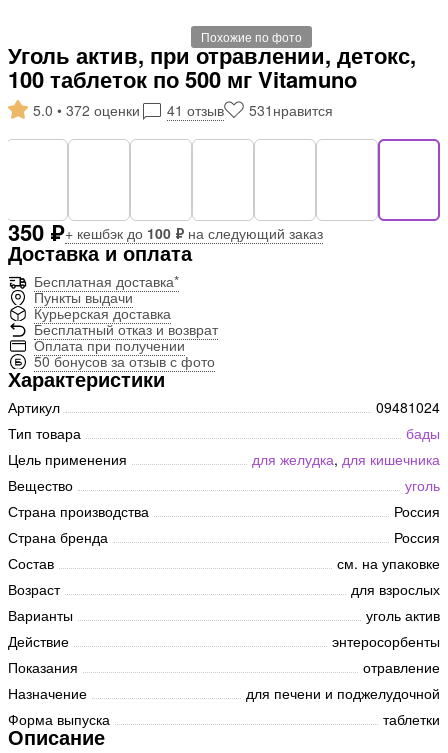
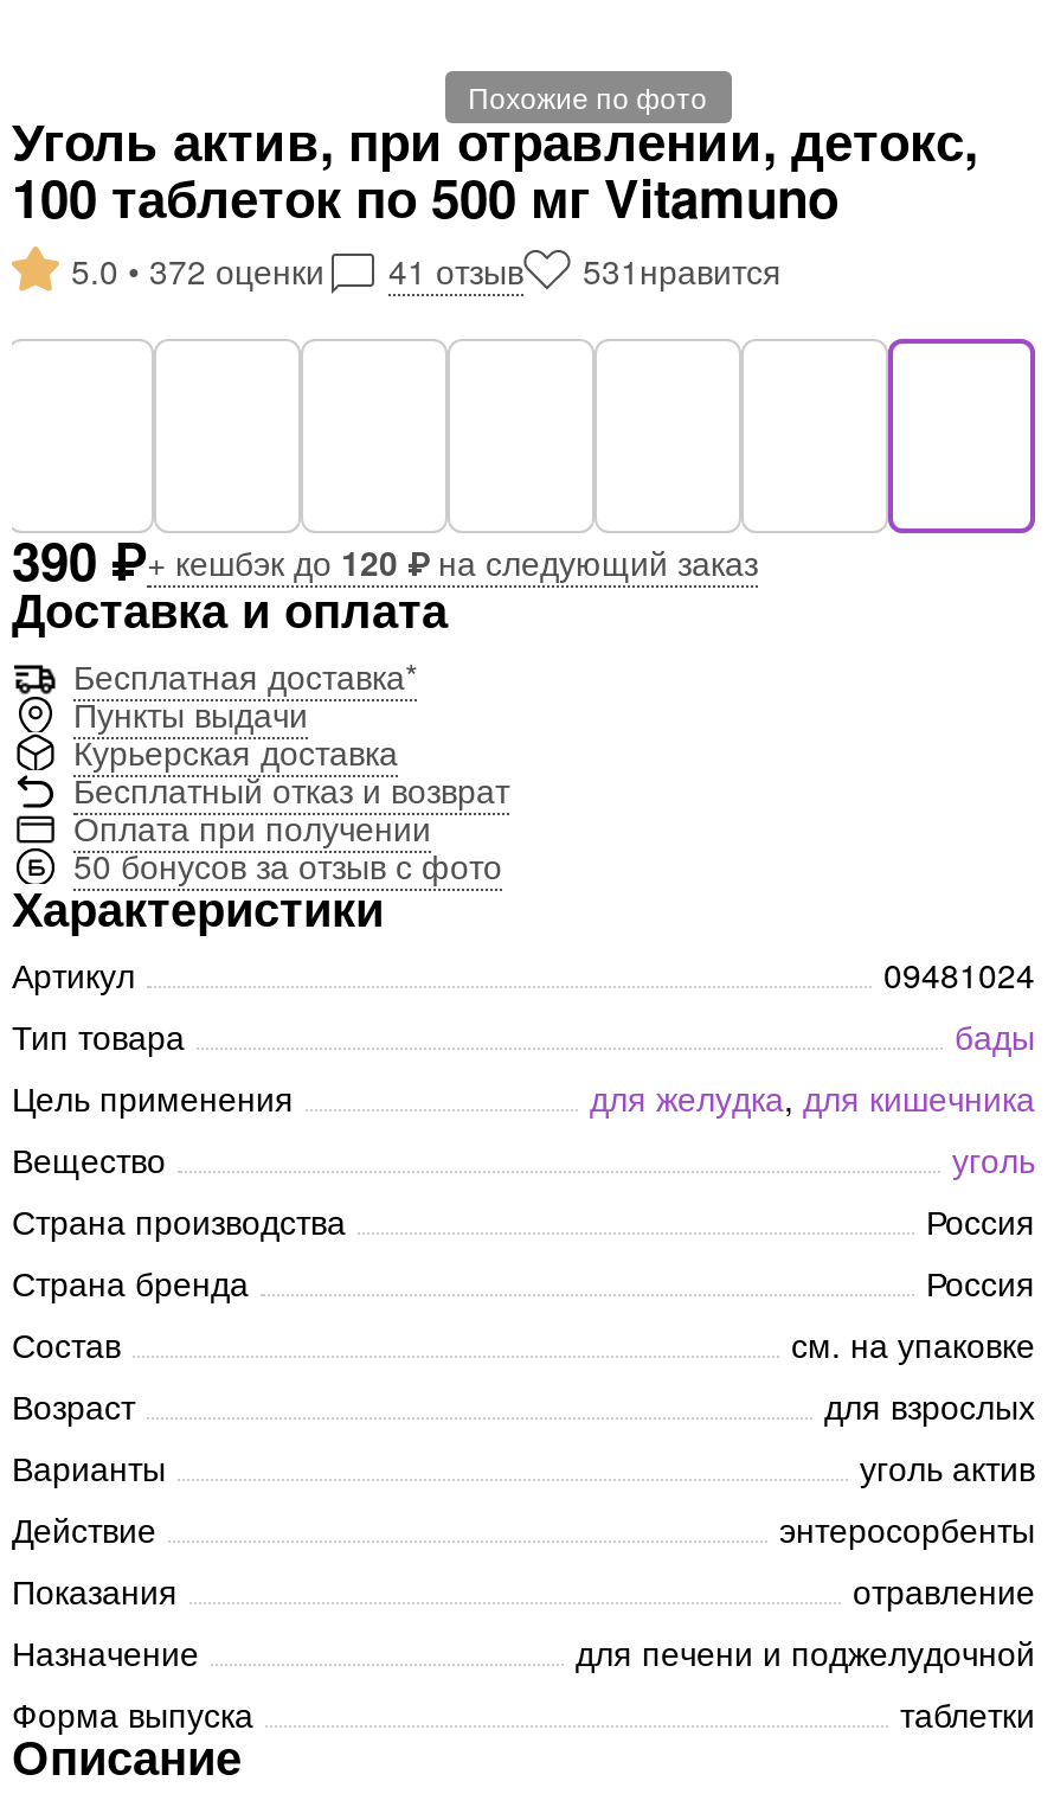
- 350 ₽ + кешбэк до 100 ₽на следующий заказ
+ 390 ₽ + кешбэк до 120 ₽на следующий заказ
